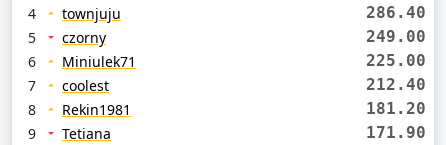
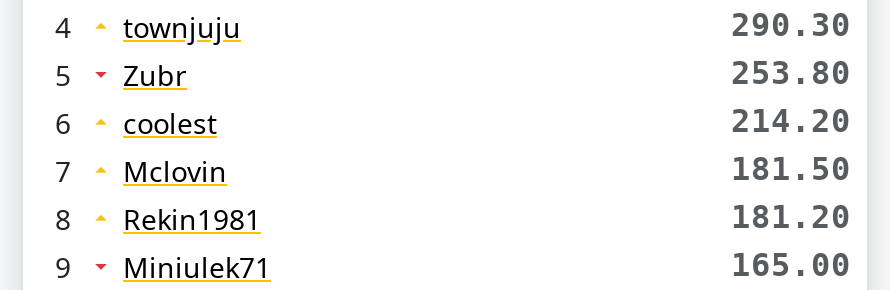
- 286.40
+ 290.30

- czorny
- 249.00
+ Zubr
+ 253.80

- Miniulek71
- 225.00
+ coolest
+ 214.20

- coolest
- 212.40
+ Mclovin
+ 181.50

- Tetiana
- 171.90
+ Miniulek71
+ 165.00
